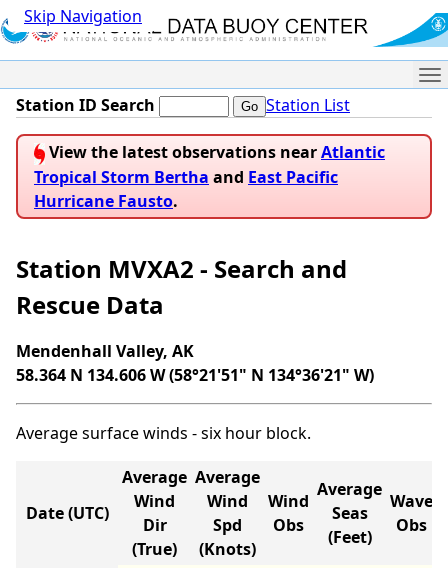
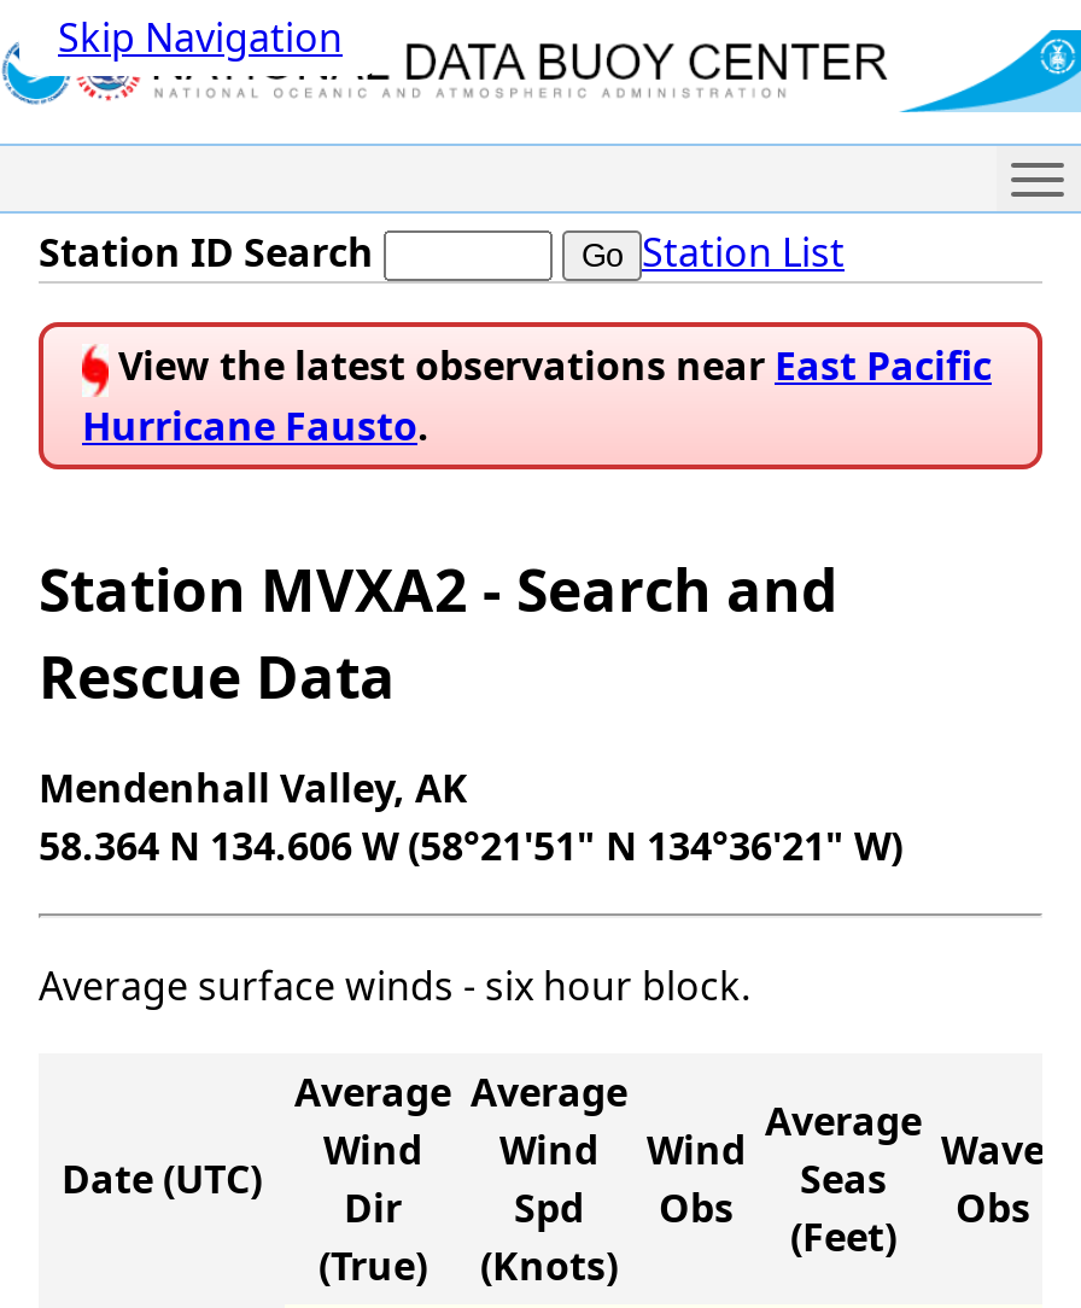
- View the latest observations near Atlantic
- Tropical Storm Bertha and East Pacific
+ View the latest observations near East Pacific
